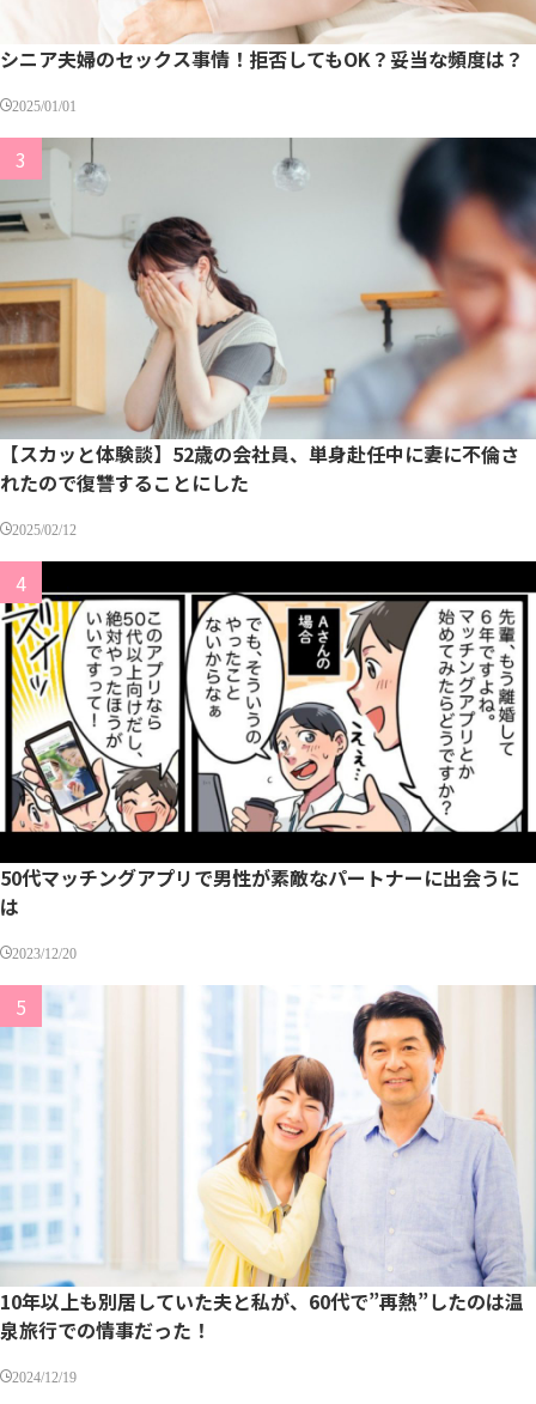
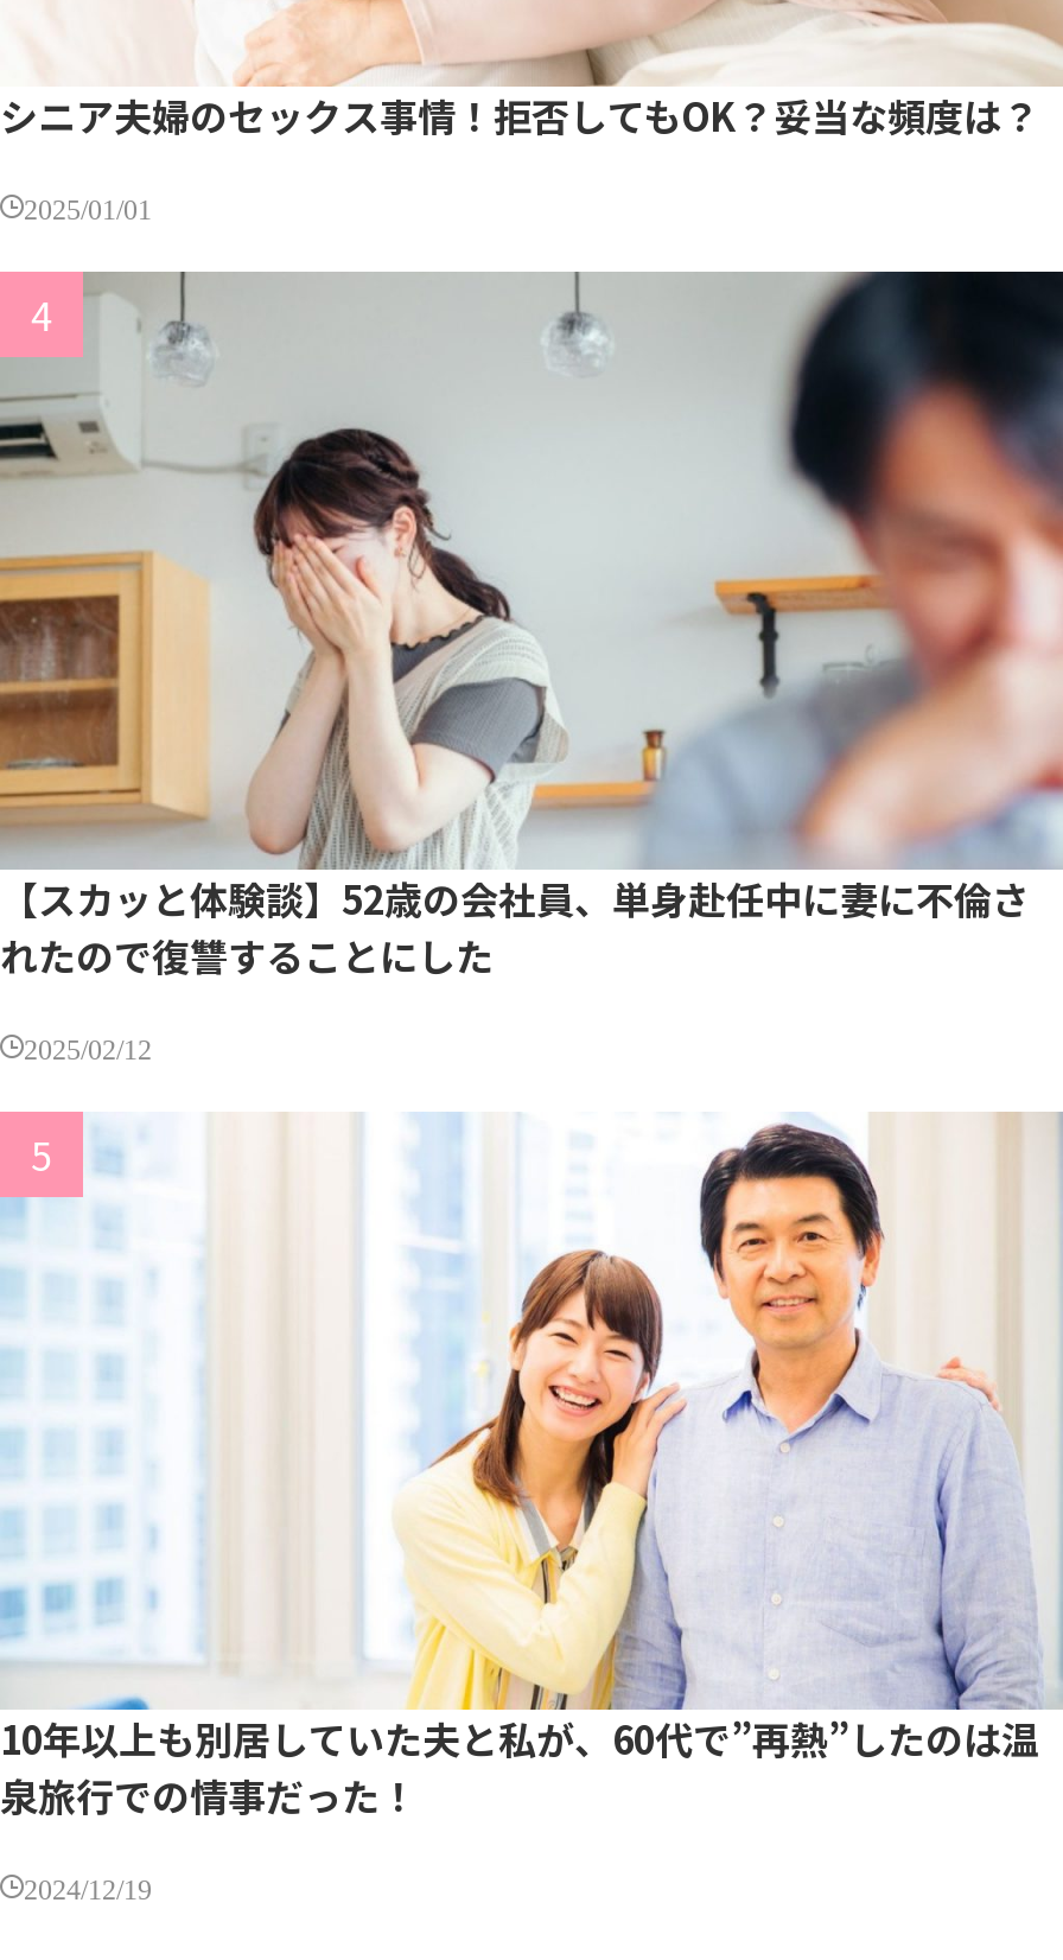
- [image]
- 50代マッチングアプリで男性が素敵なパートナーに出会うに
- は
- 2023/12/20
